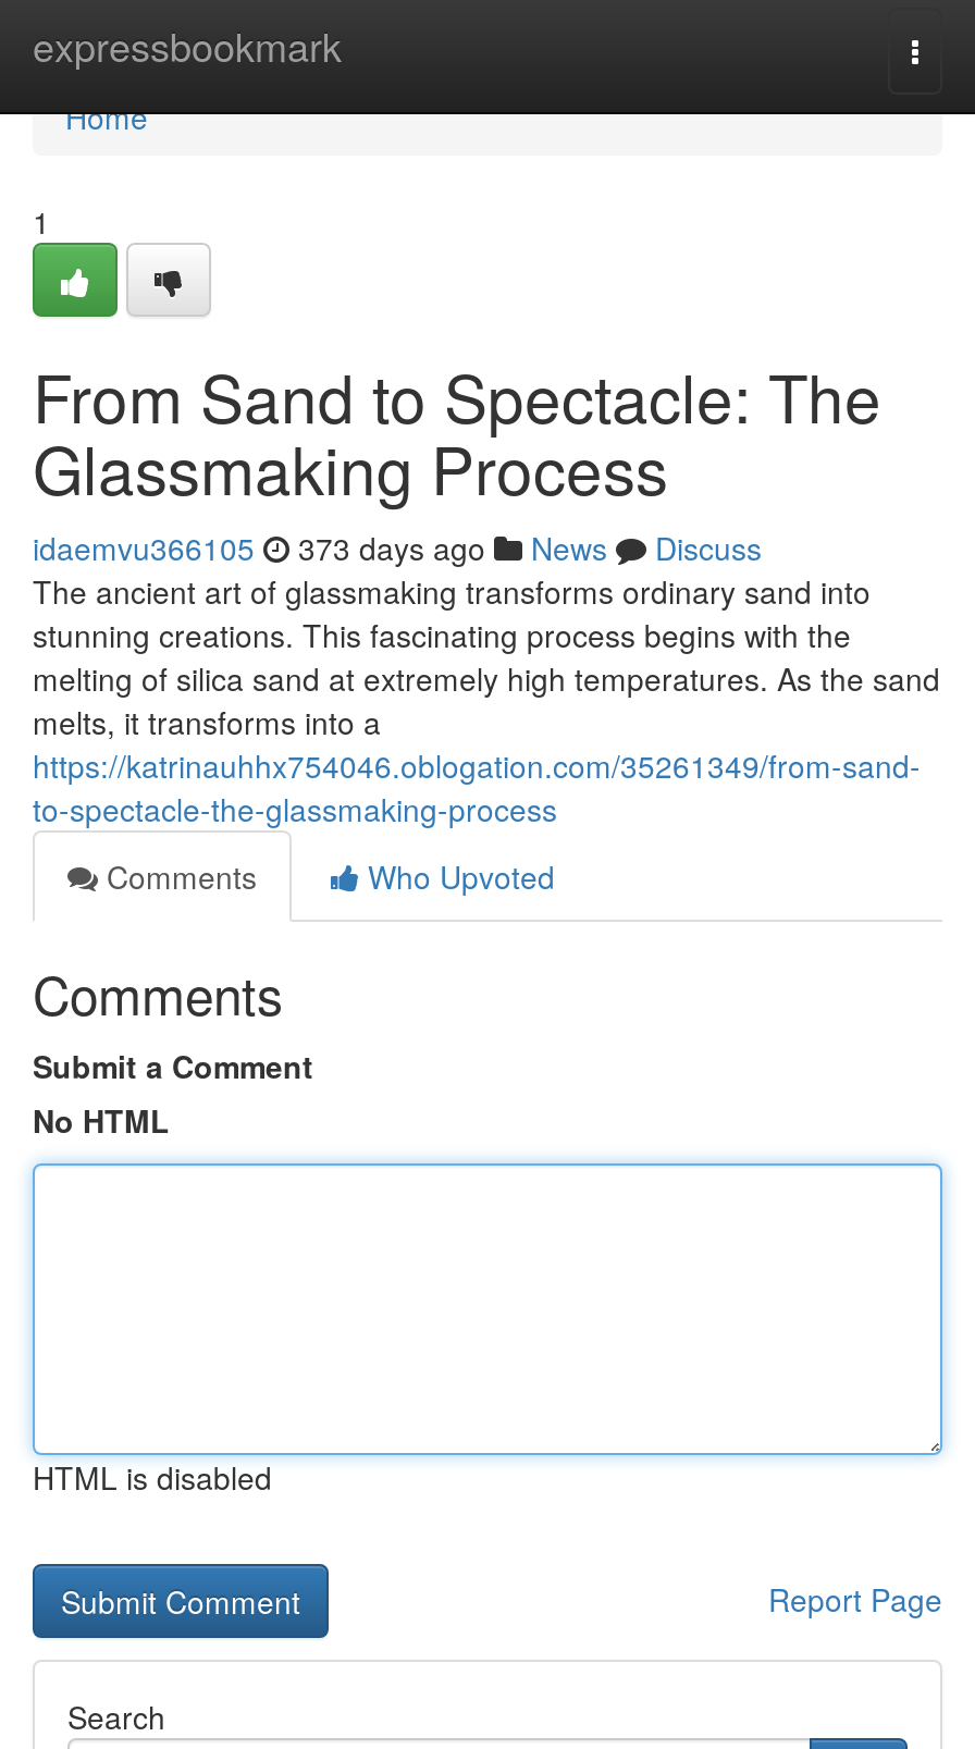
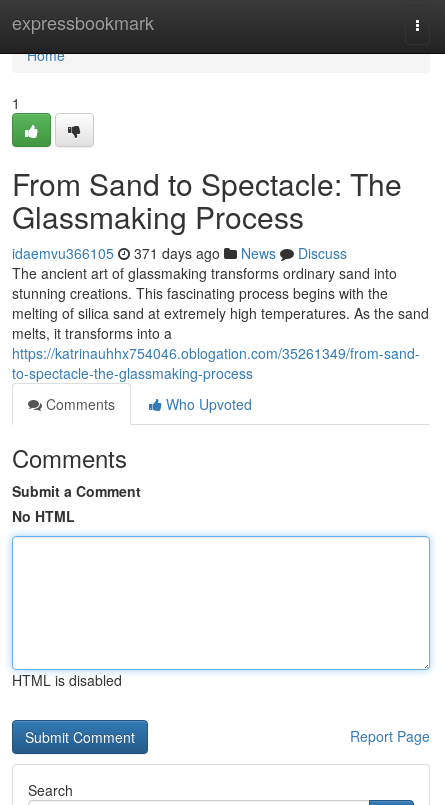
- idaemvu366105 373 days ago News Discuss
+ idaemvu366105 371 days ago News Discuss
